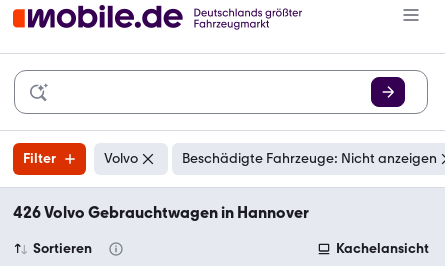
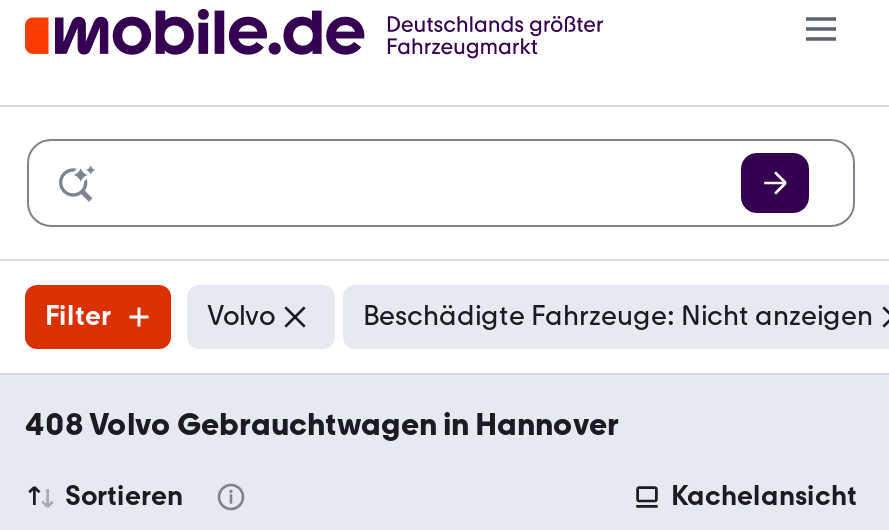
- 426 Volvo Gebrauchtwagen in Hannover
+ 408 Volvo Gebrauchtwagen in Hannover
